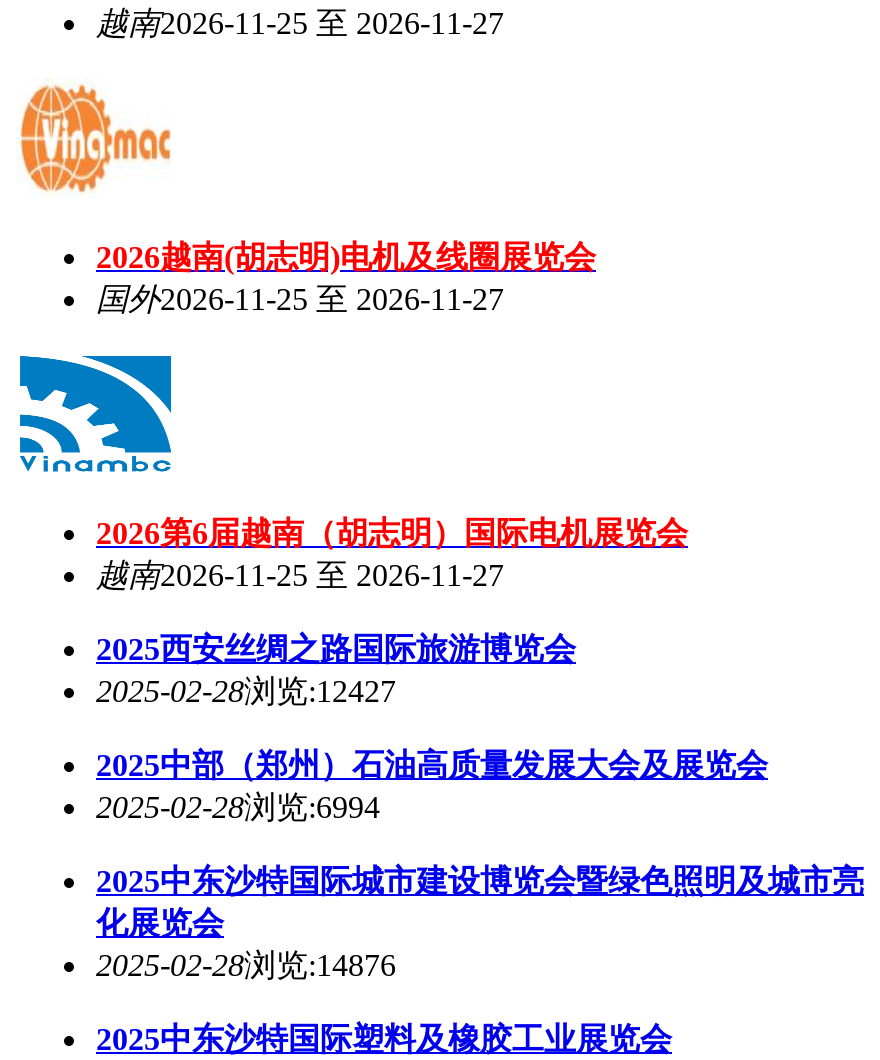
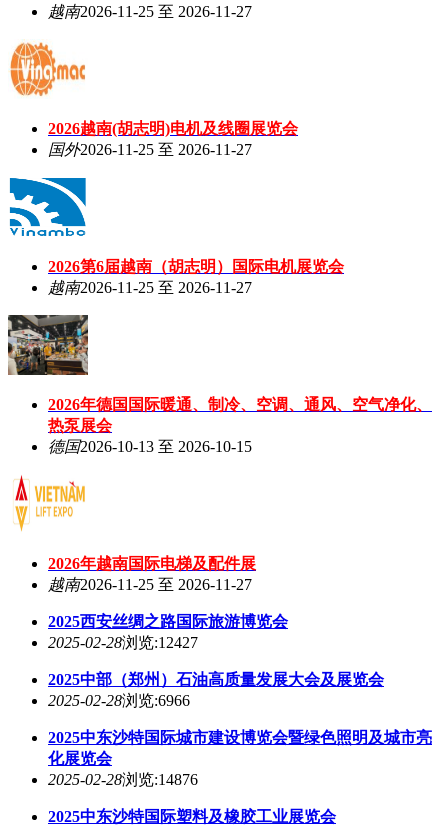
+ [image]
+ 2026年德国国际暖通、制冷、空调、通风、空气净化、
+ 热泵展会
+ 德国2026-10-13 至 2026-10-15

+ [image]
+ 2026年越南国际电梯及配件展
+ 越南2026-11-25 至 2026-11-27

- 2025-02-28浏览:6994
+ 2025-02-28浏览:6966
